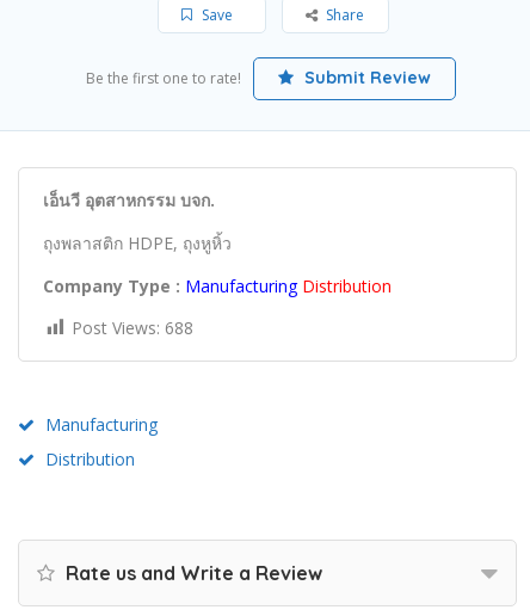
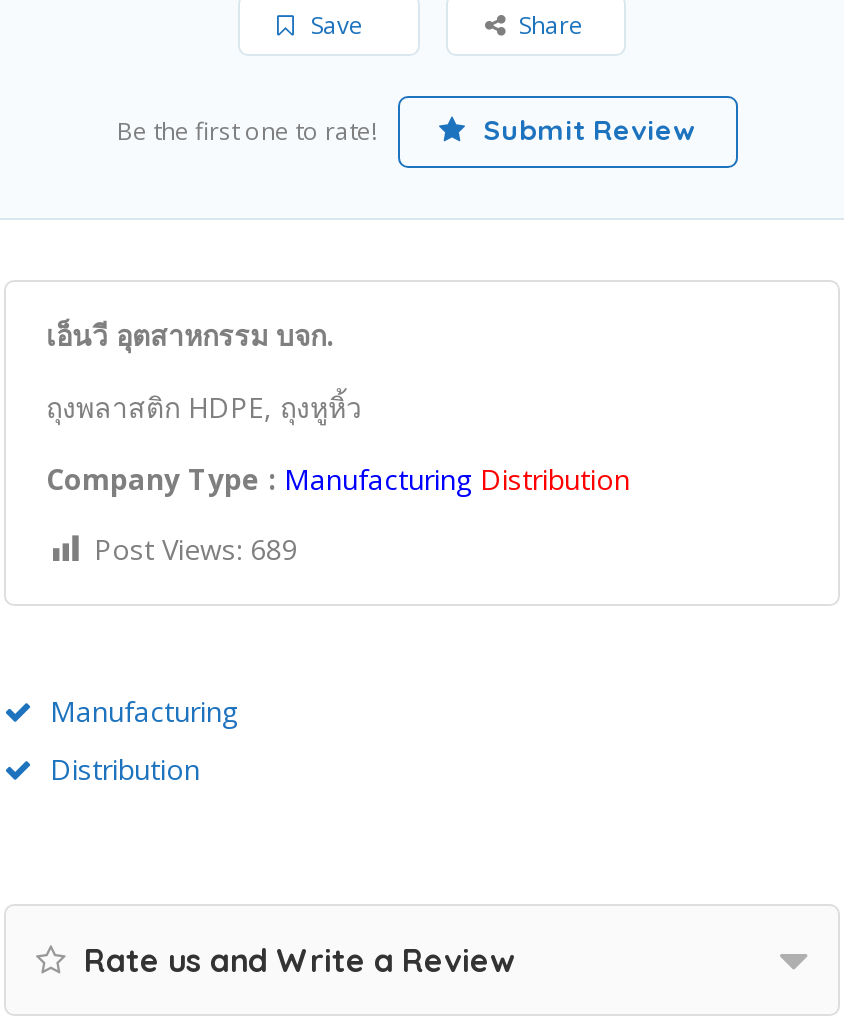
- Post Views: 688
+ Post Views: 689
